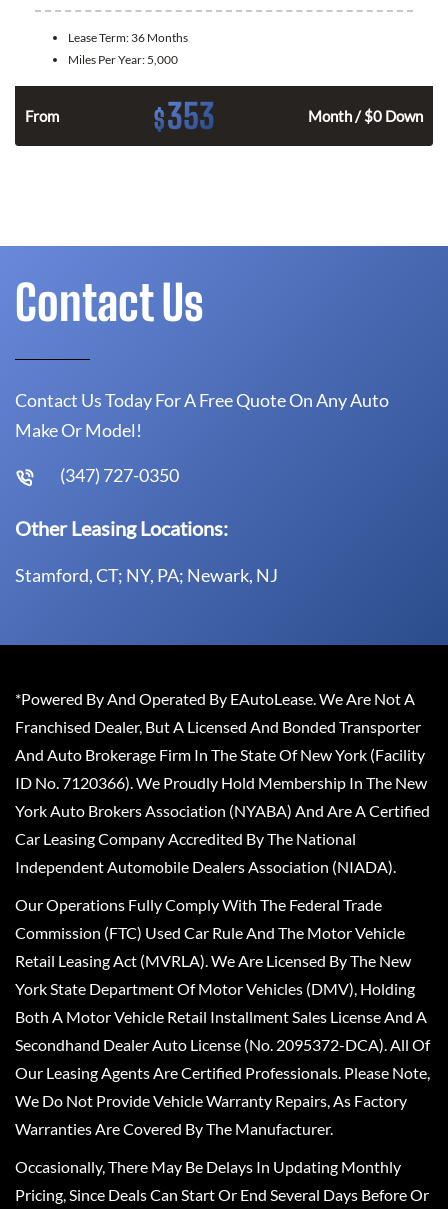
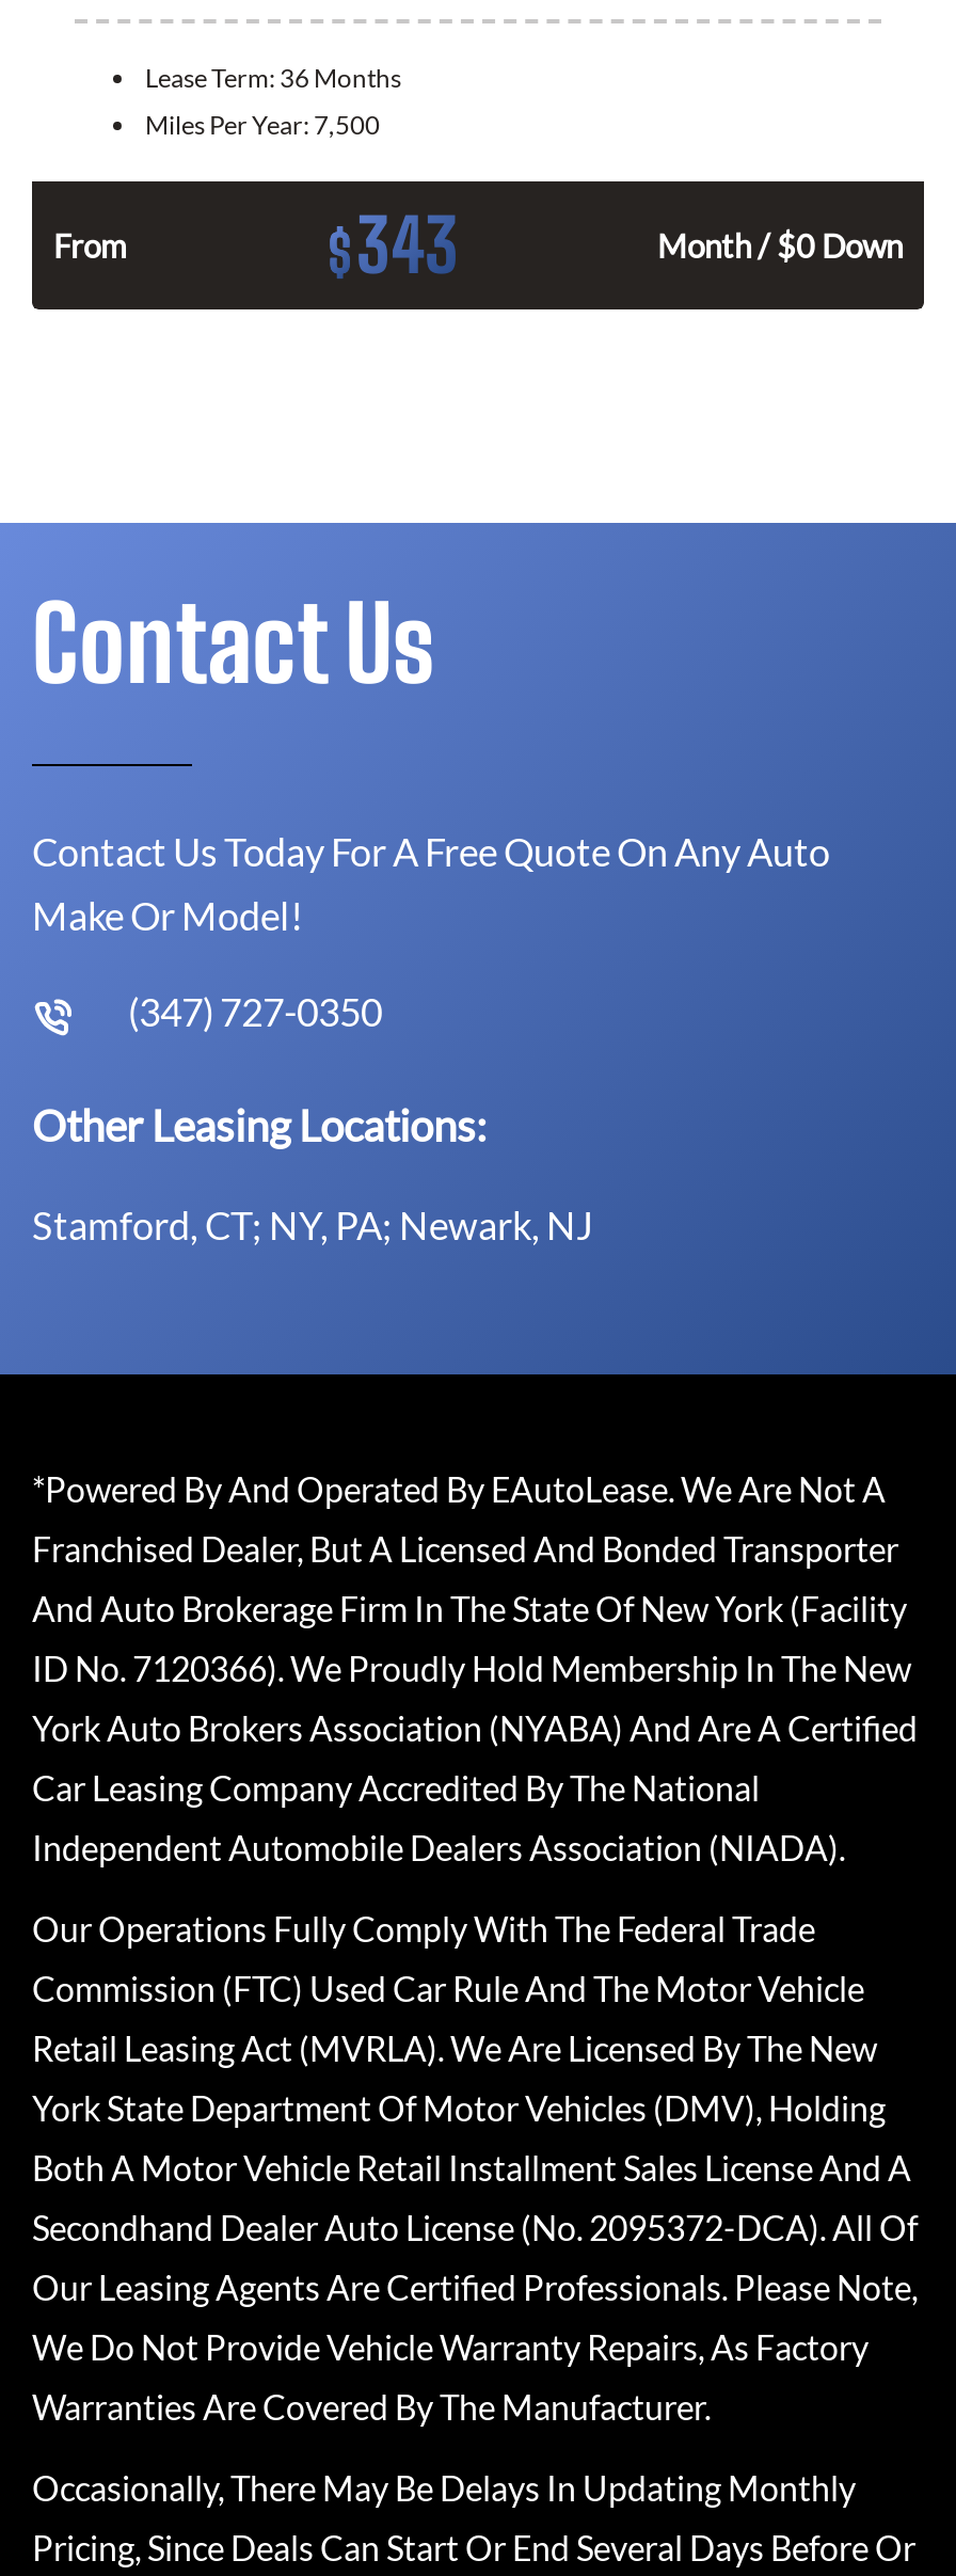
- Miles Per Year: 5,000
+ Miles Per Year: 7,500

- $ 353
+ $ 343
